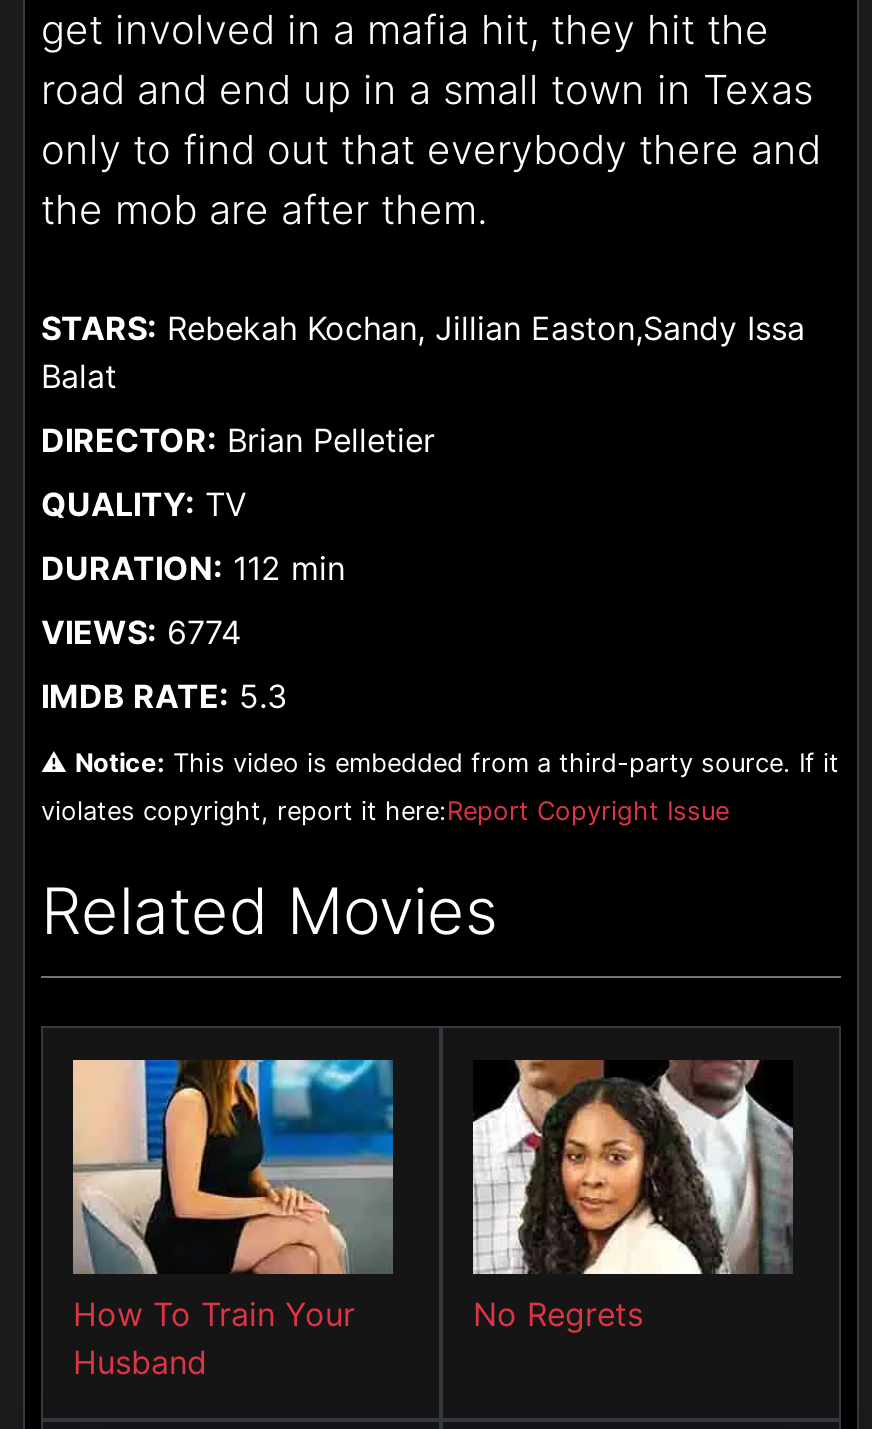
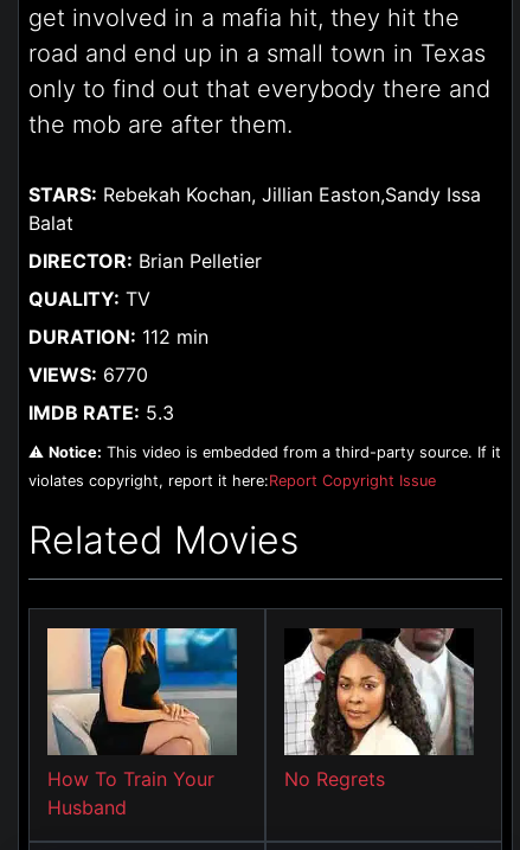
- VIEWS: 6774
+ VIEWS: 6770
